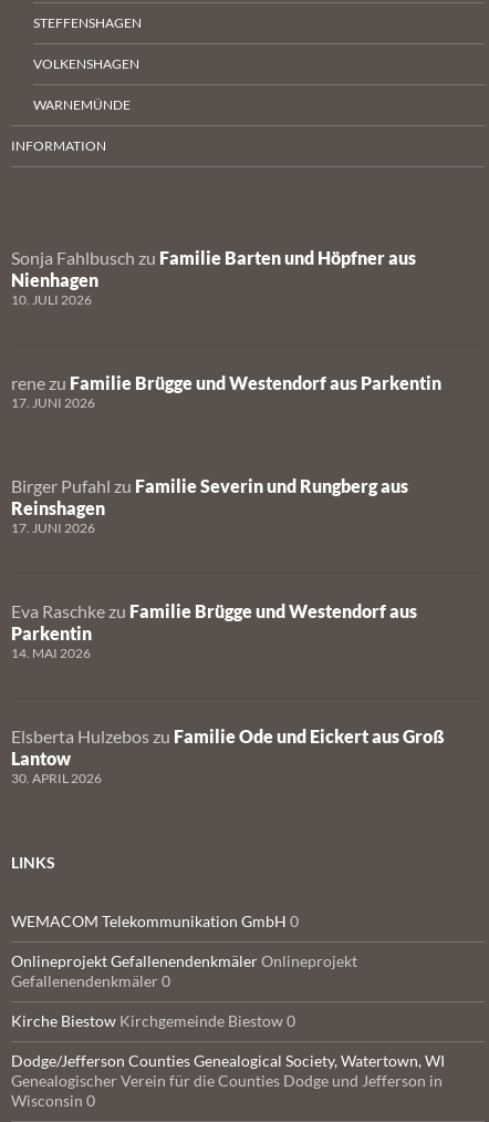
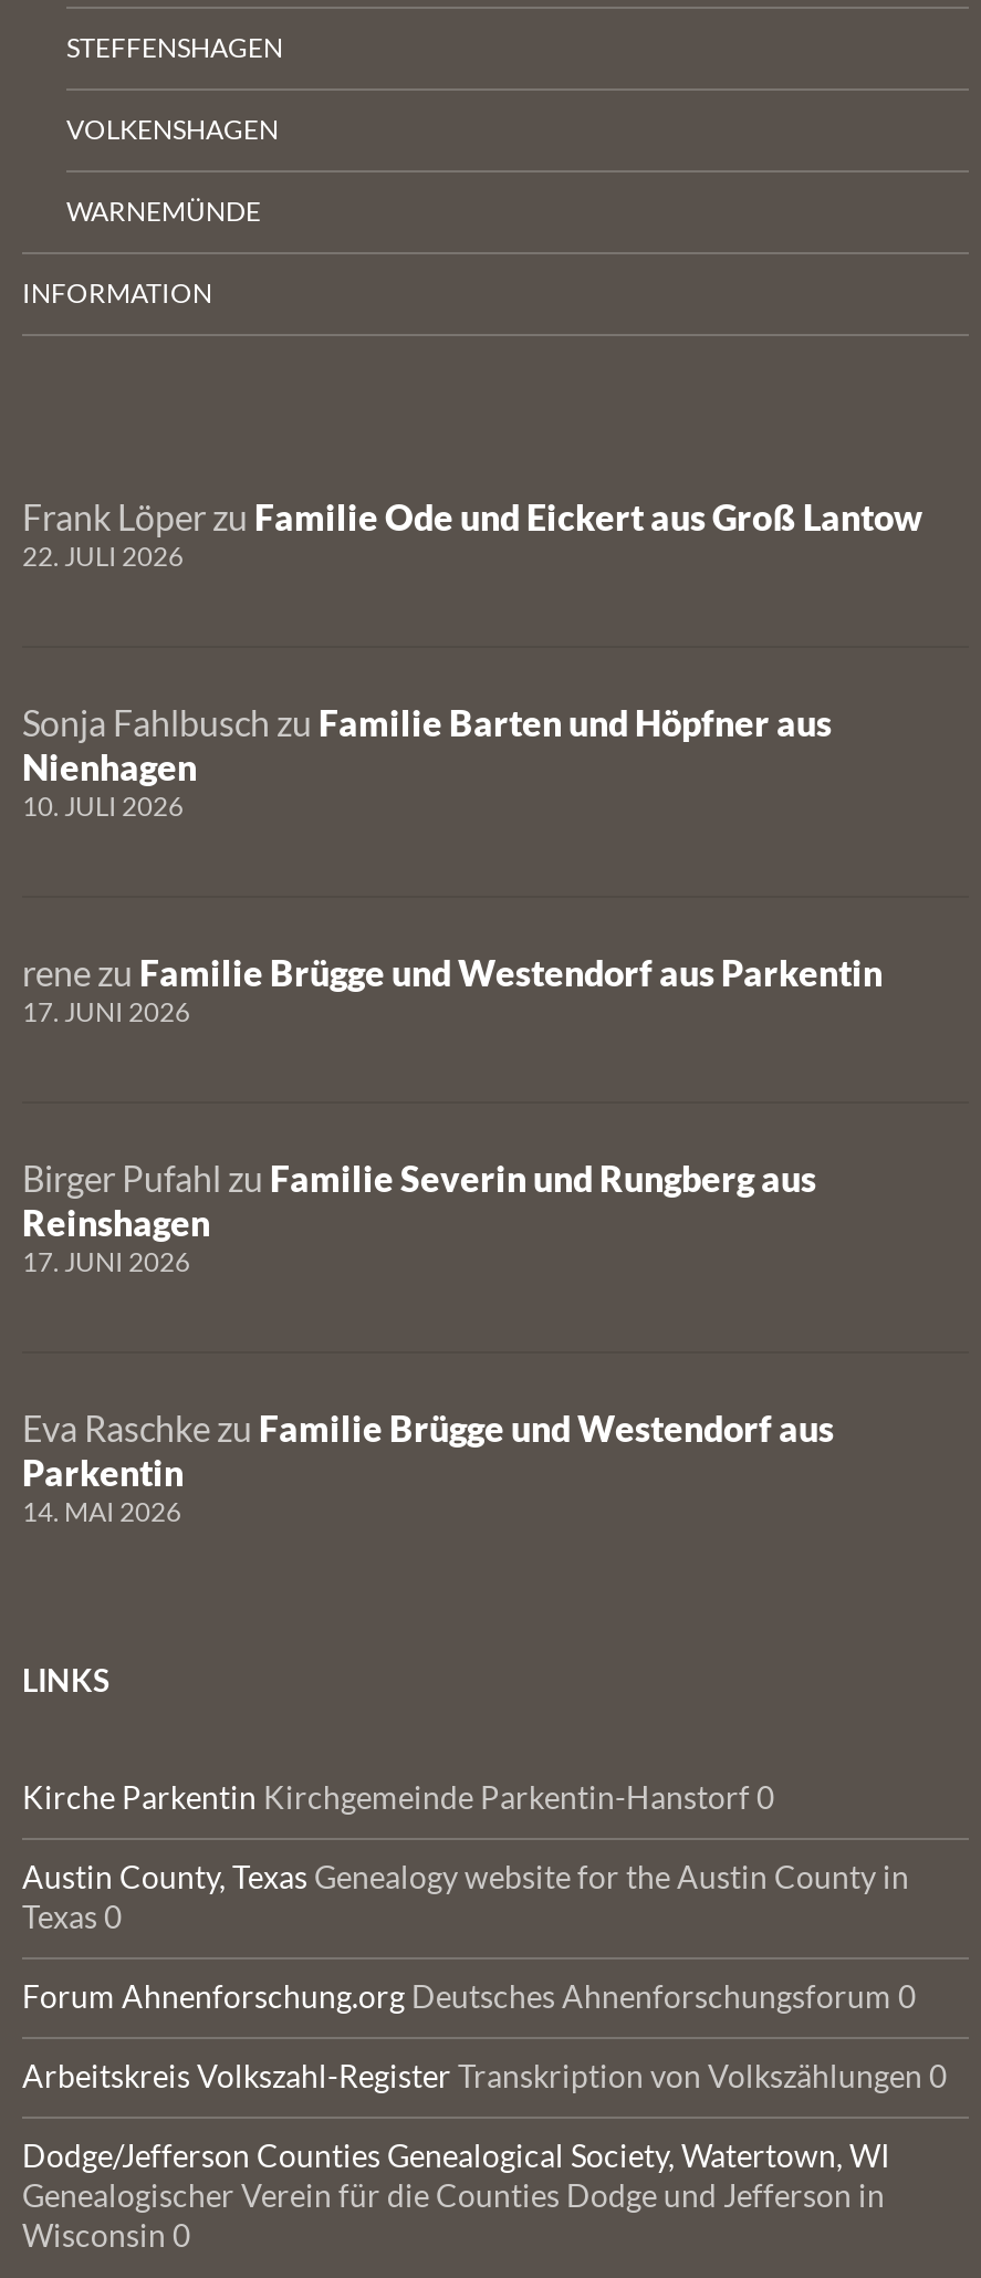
+ Frank Löper zu Familie Ode und Eickert aus Groß Lantow
+ 22. JULI 2026

moved down: Sonja Fahlbusch zu Familie Barten und Höpfner aus | Nienhagen | 10. JULI 2026 | ... | Parkentin | 14. MAI 2026

- Elsberta Hulzebos zu Familie Ode und Eickert aus Groß
- Lantow
- 30. APRIL 2026

moved up: LINKS

- WEMACOM Telekommunikation GmbH 0
- Onlineprojekt Gefallenendenkmäler Onlineprojekt
- Gefallenendenkmäler 0
- Kirche Biestow Kirchgemeinde Biestow 0
+ Kirche Parkentin Kirchgemeinde Parkentin-Hanstorf 0
+ Austin County, Texas Genealogy website for the Austin County in
+ Texas 0
+ Forum Ahnenforschung.org Deutsches Ahnenforschungsforum 0
+ Arbeitskreis Volkszahl-Register Transkription von Volkszählungen 0
